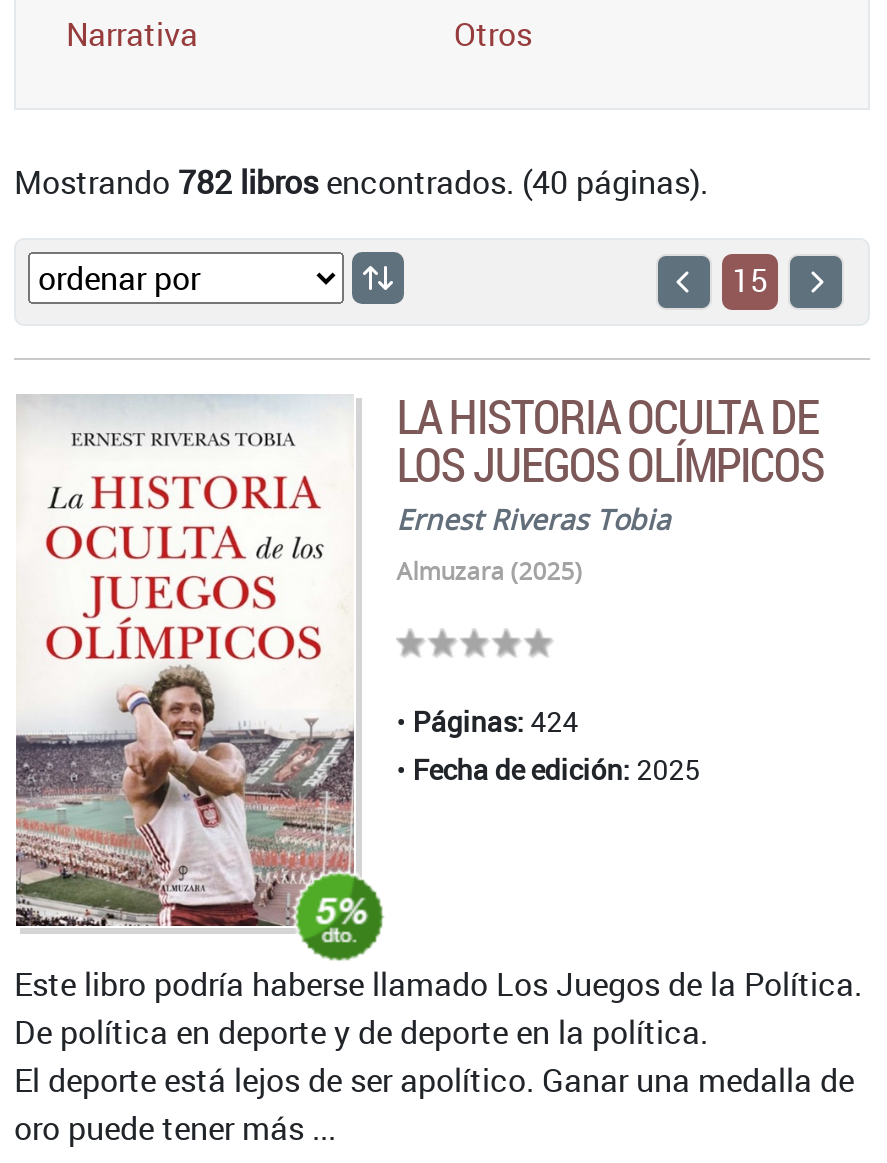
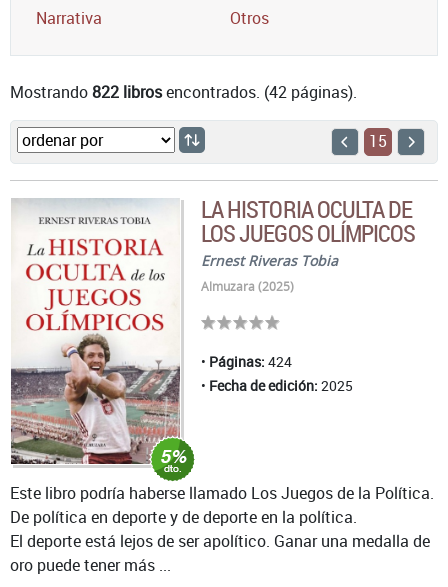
- Mostrando 782 libros encontrados. (40 páginas).
+ Mostrando 822 libros encontrados. (42 páginas).
